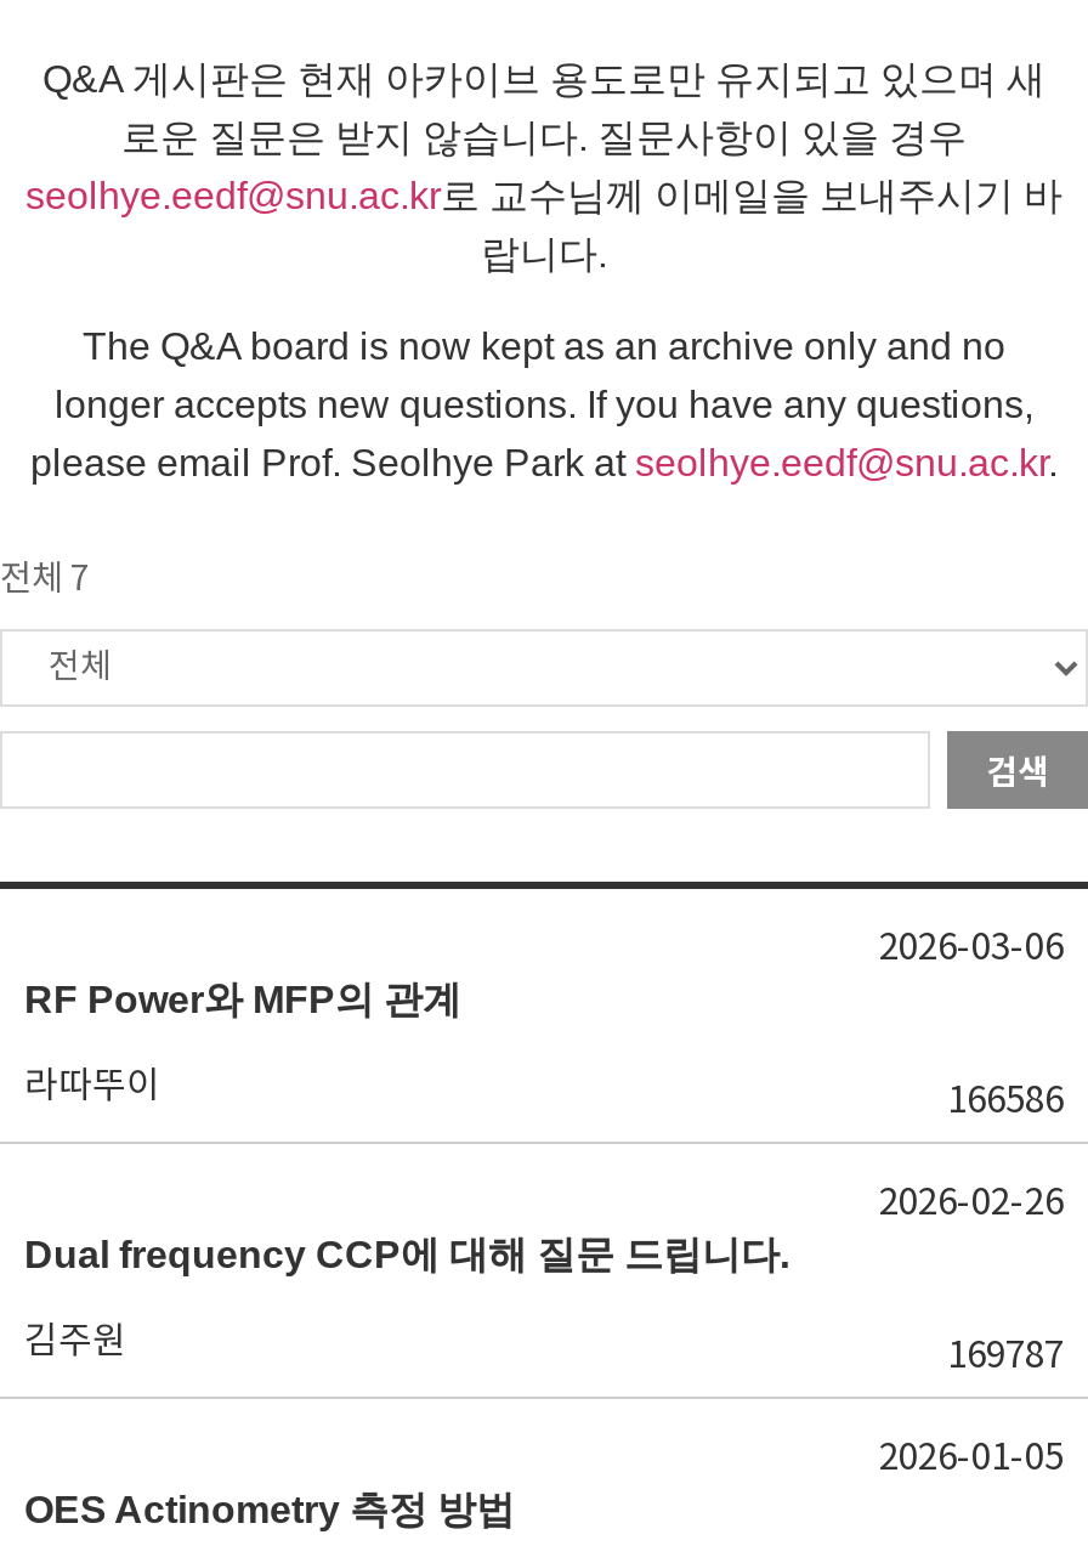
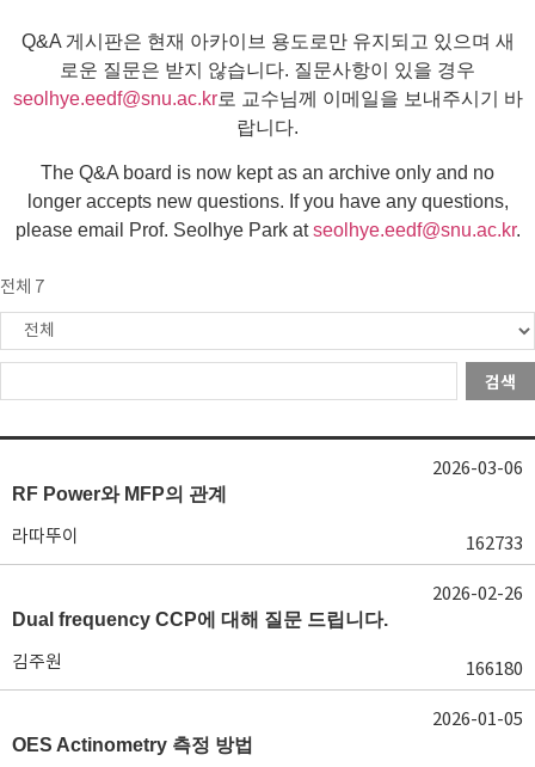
- 166586
+ 162733

- 169787
+ 166180
